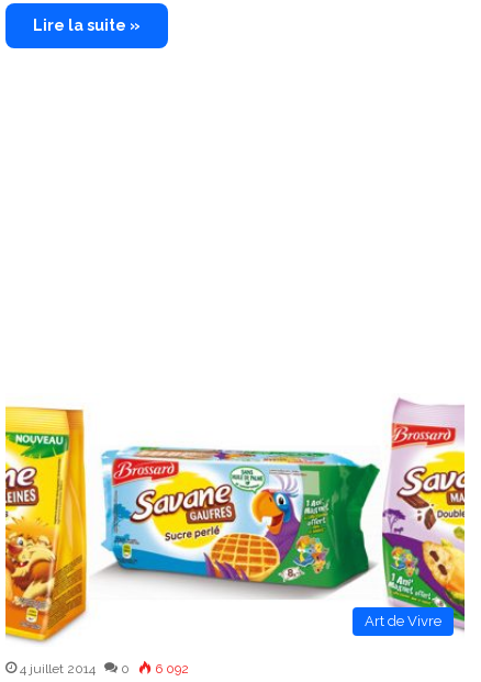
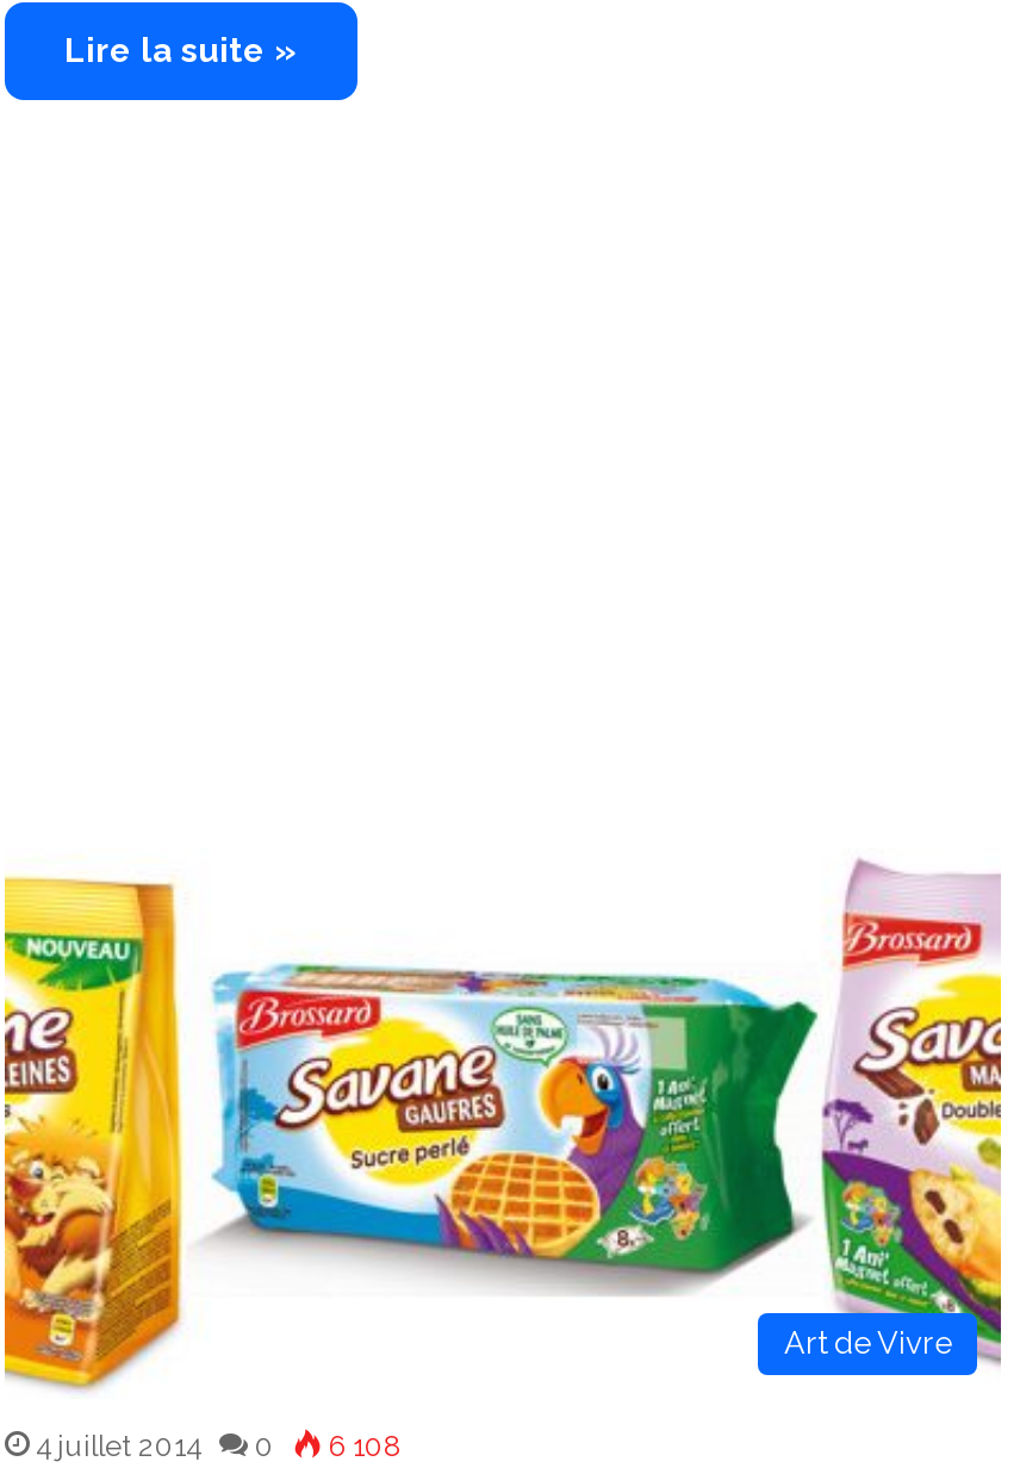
- 6 092
+ 6 108
